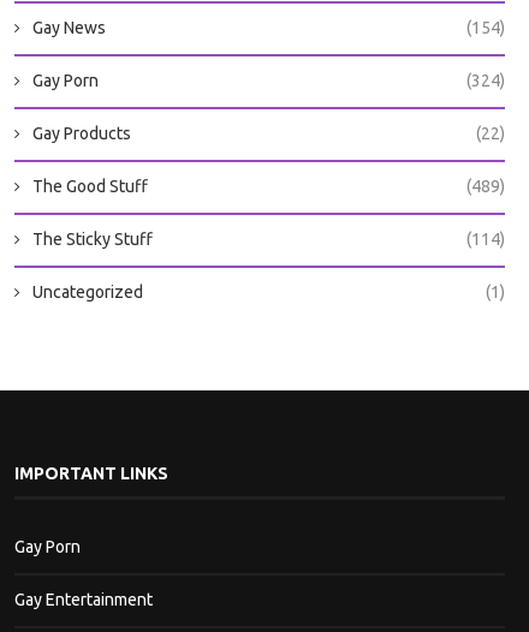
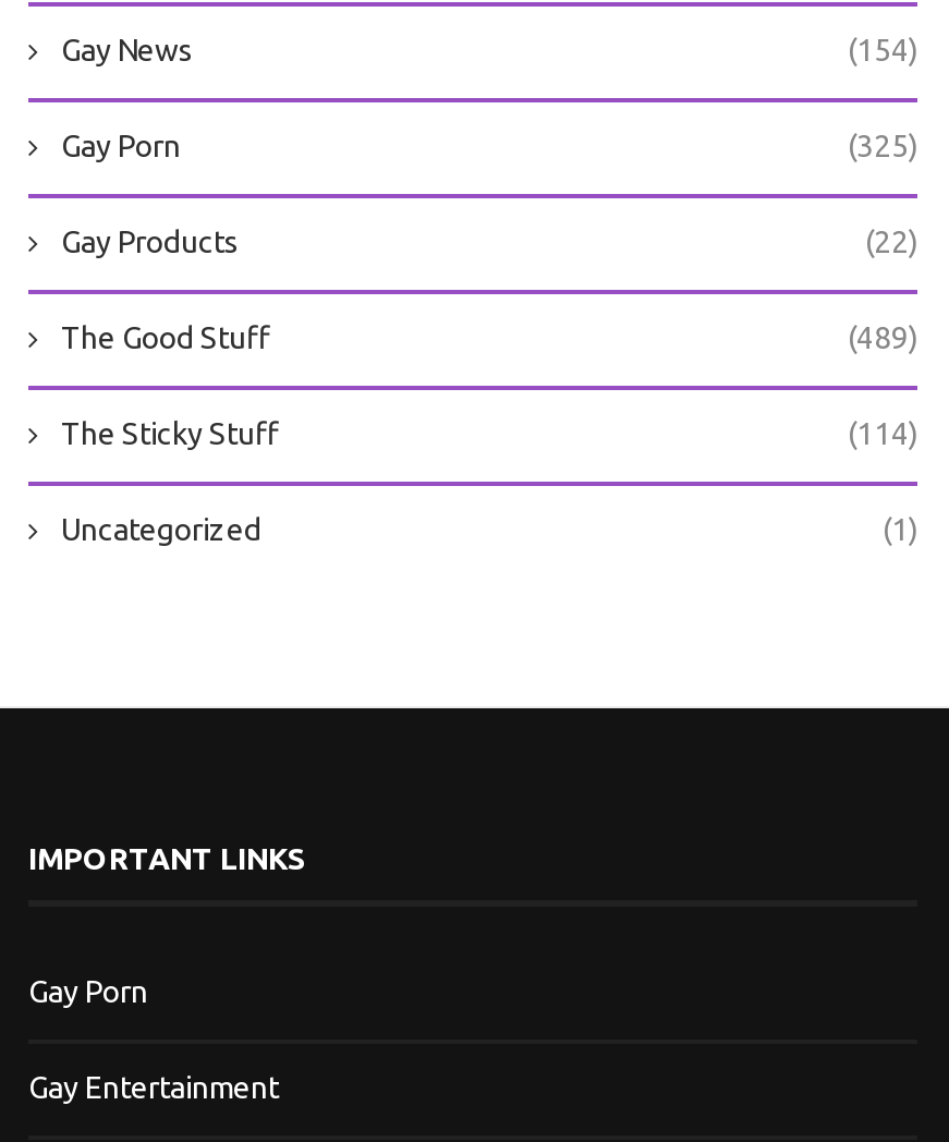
- (324)
+ (325)
